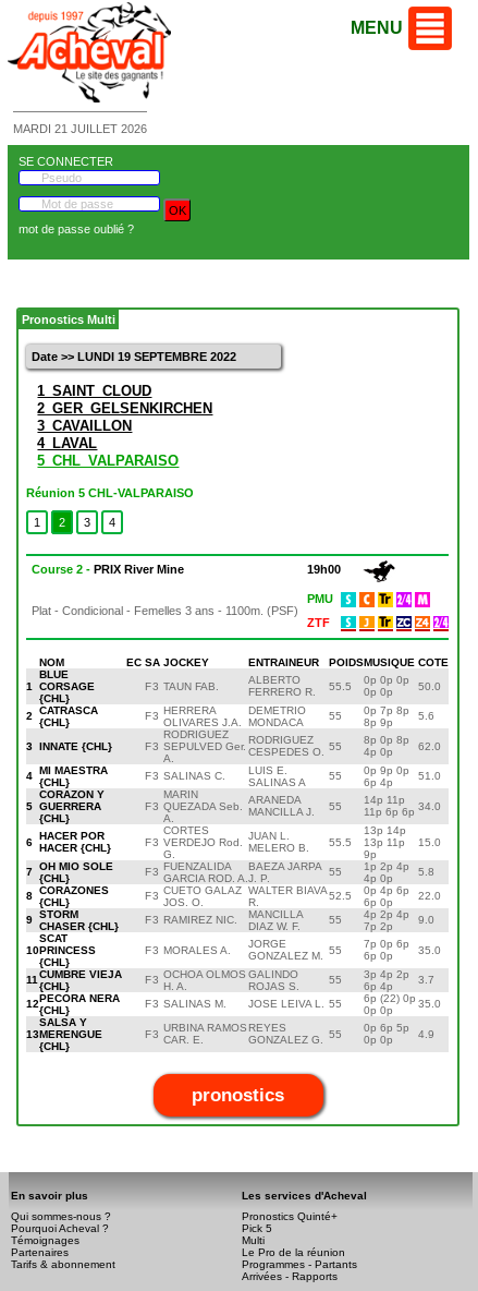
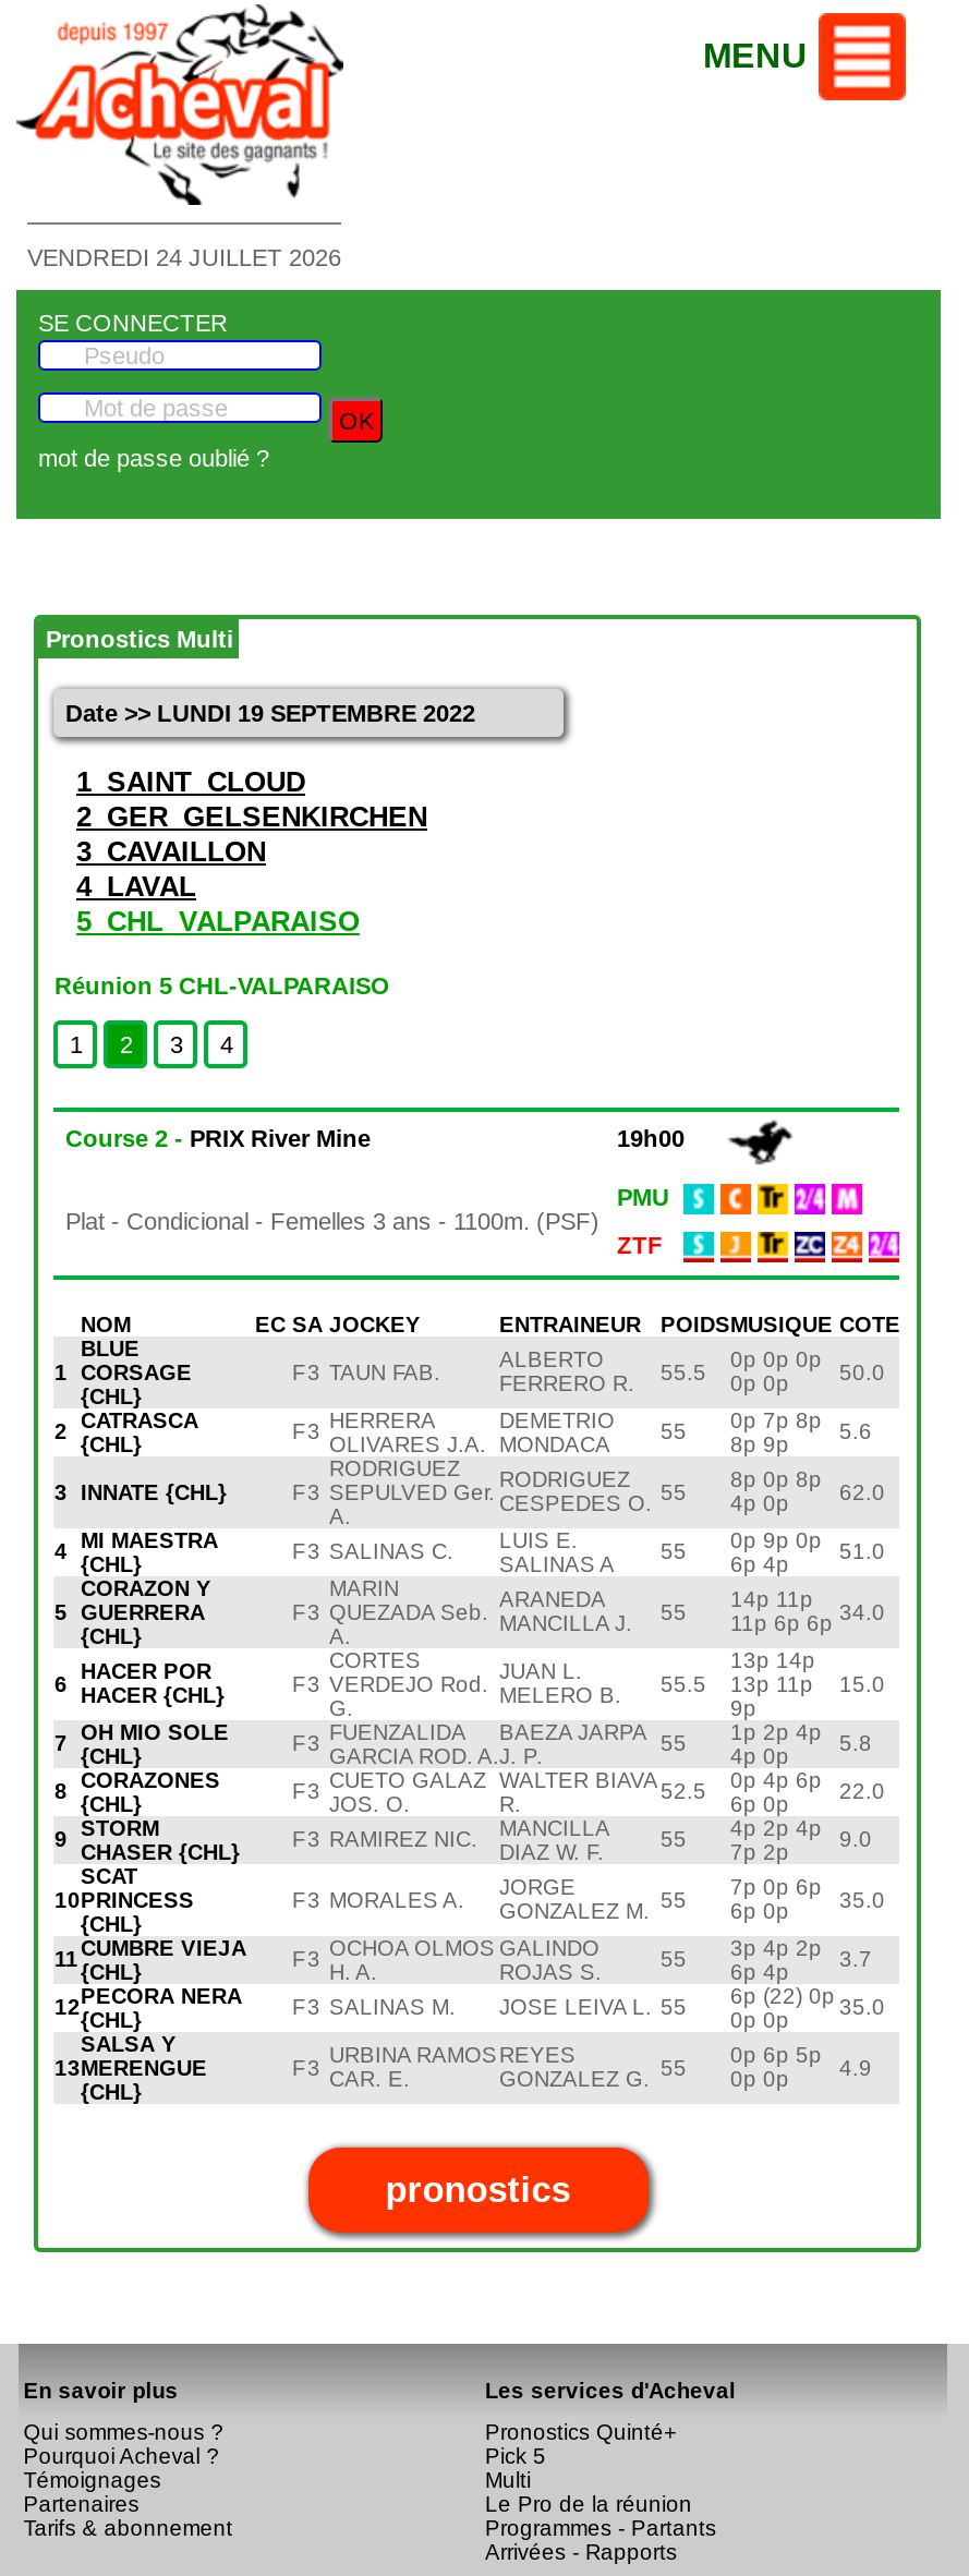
- MARDI 21 JUILLET 2026
+ VENDREDI 24 JUILLET 2026
